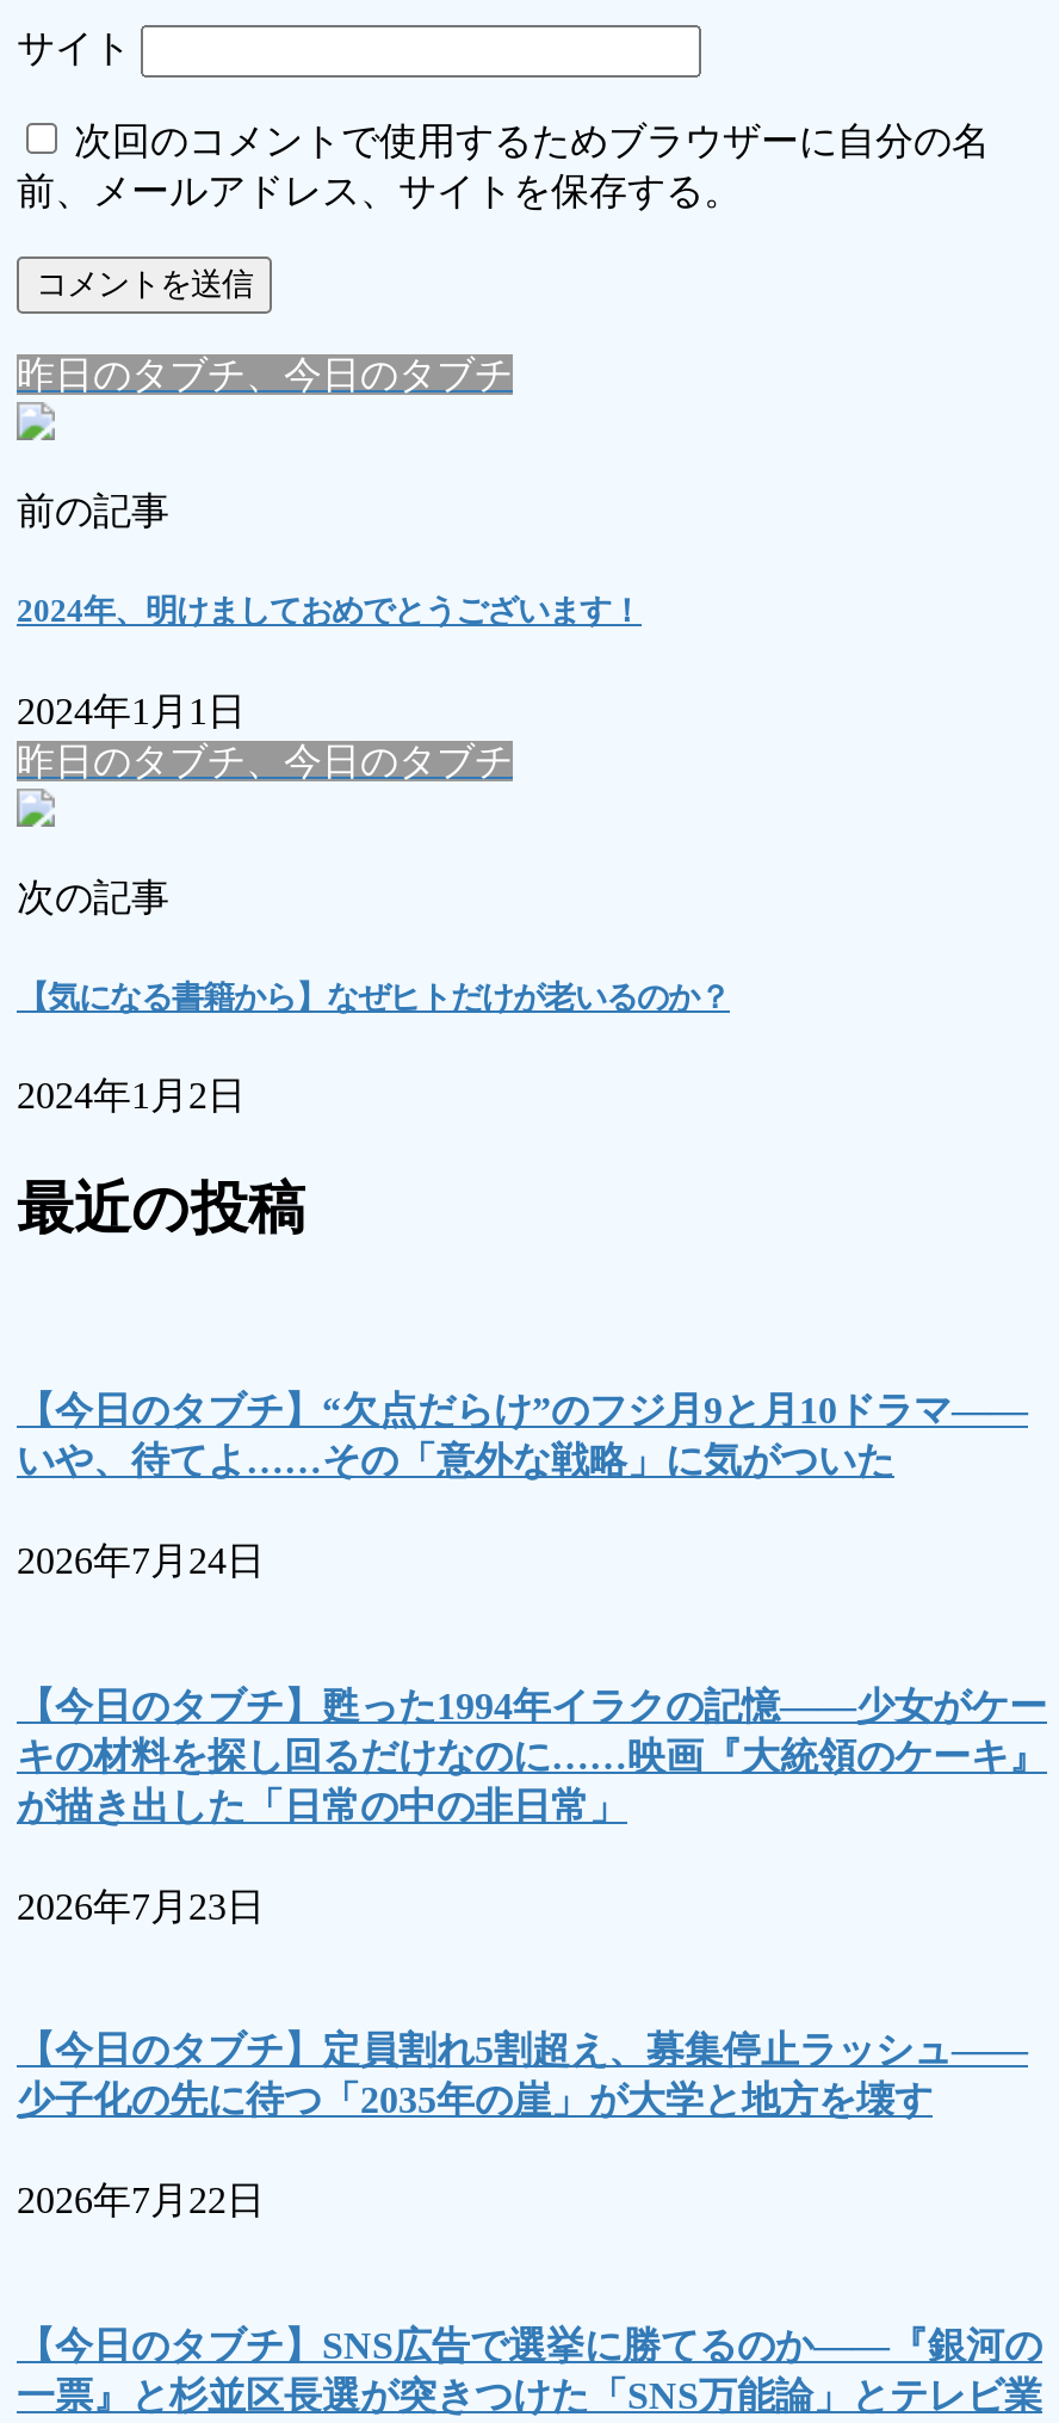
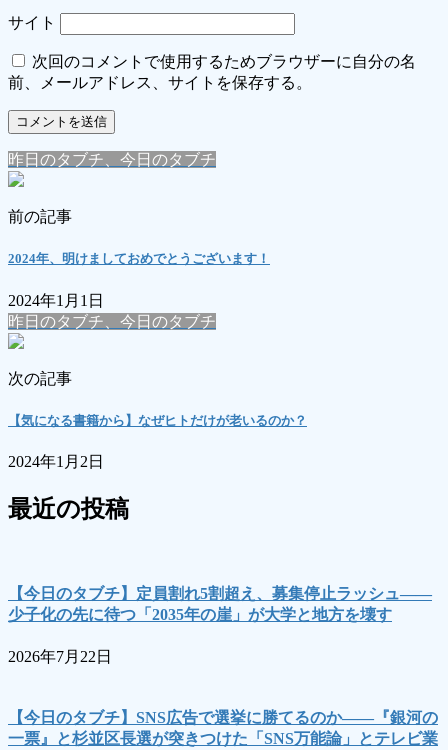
- 【今日のタブチ】“欠点だらけ”のフジ月9と月10ドラマ――
- いや、待てよ……その「意外な戦略」に気がついた
- 2026年7月24日

- 【今日のタブチ】甦った1994年イラクの記憶――少女がケー
- キの材料を探し回るだけなのに……映画『大統領のケーキ』
- が描き出した「日常の中の非日常」
- 2026年7月23日
